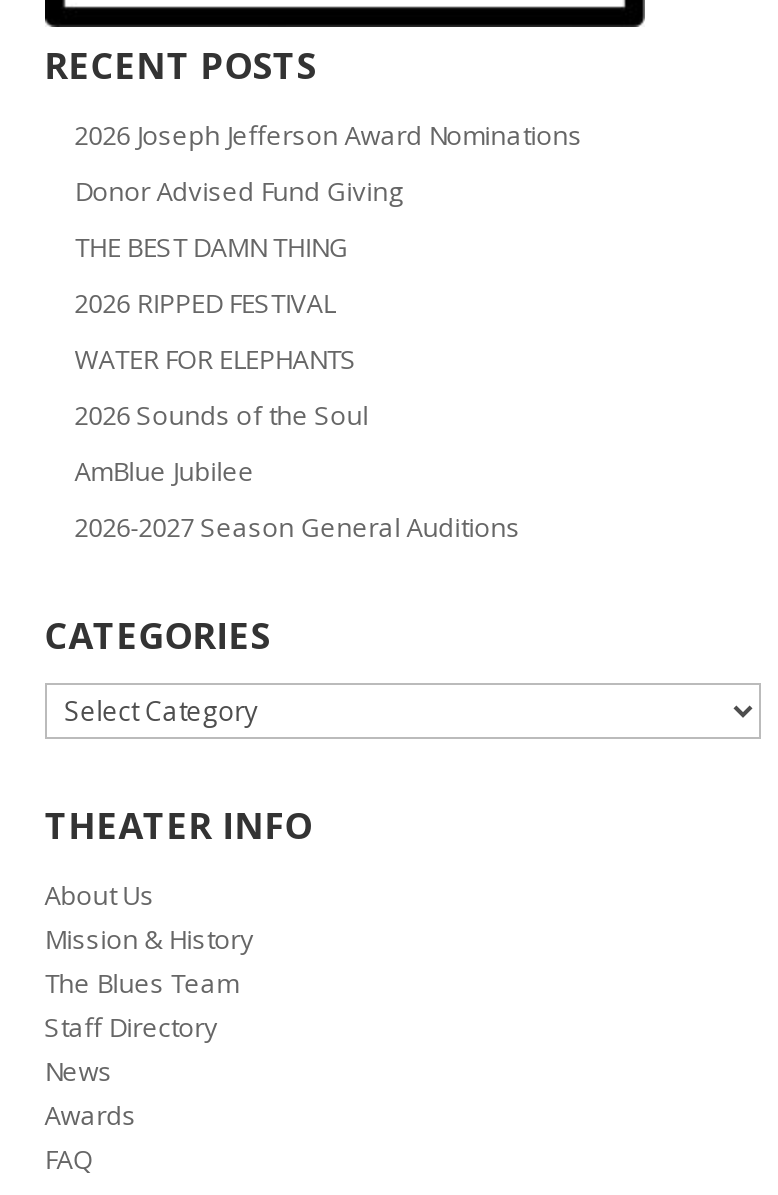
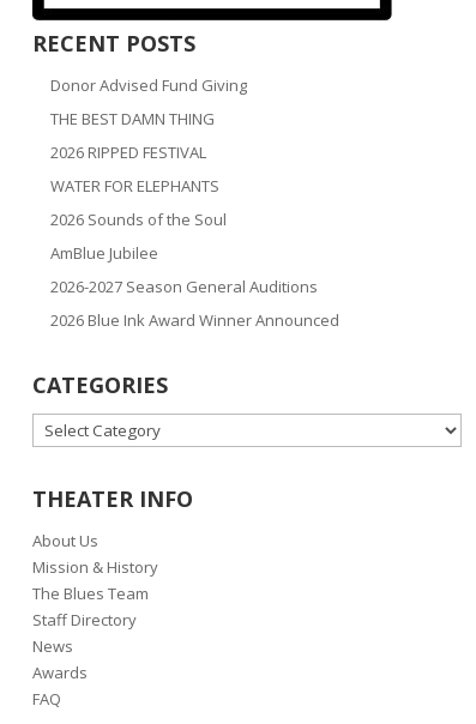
- 2026 Joseph Jefferson Award Nominations

moved up: Donor Advised Fund Giving | THE BEST DAMN THING | 2026 RIPPED FESTIVAL | WATER FOR ELEPHANTS | 2026 Sounds of the Soul | AmBlue Jubilee | 2026-2027 Season General Auditions

+ 2026 Blue Ink Award Winner Announced
